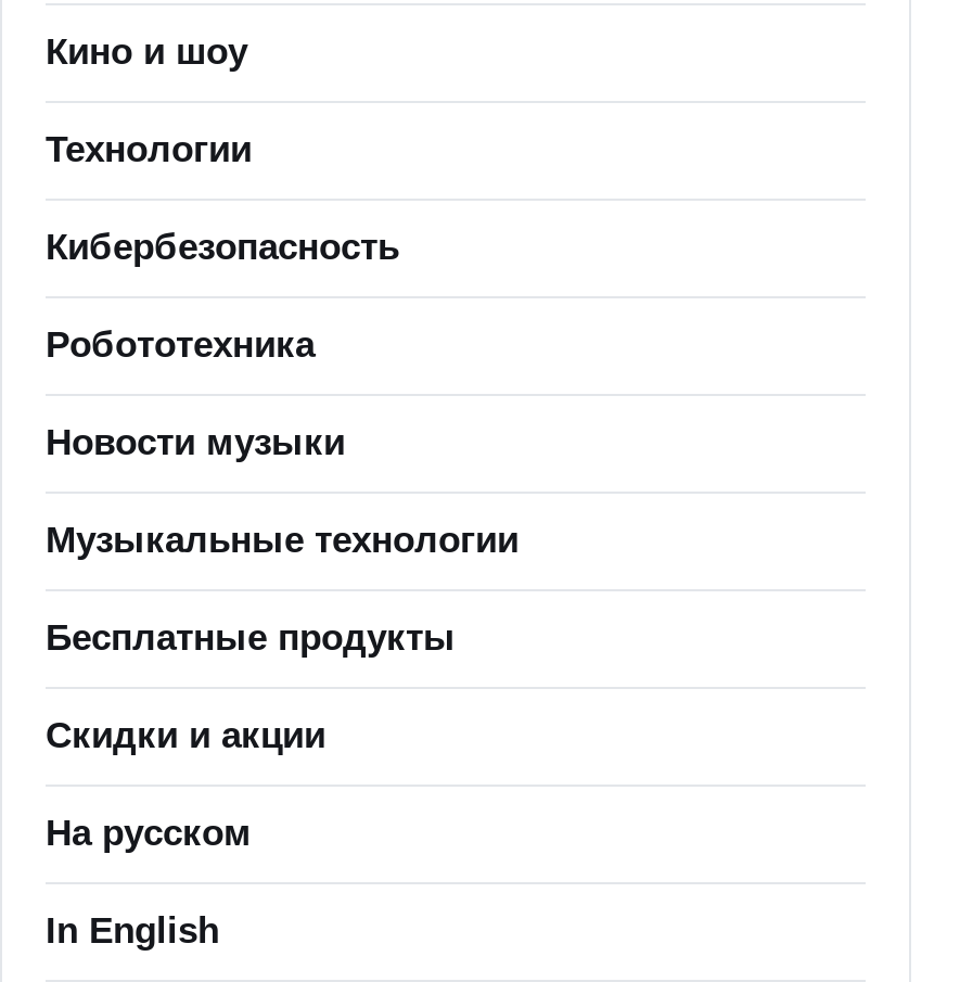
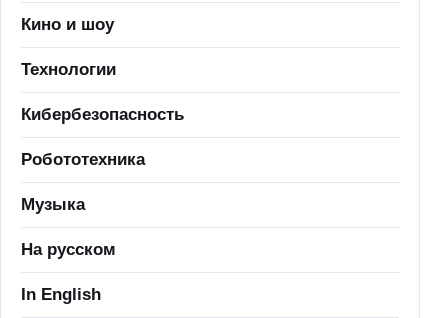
- Новости музыки
- Музыкальные технологии
- Бесплатные продукты
- Скидки и акции
+ Музыка
